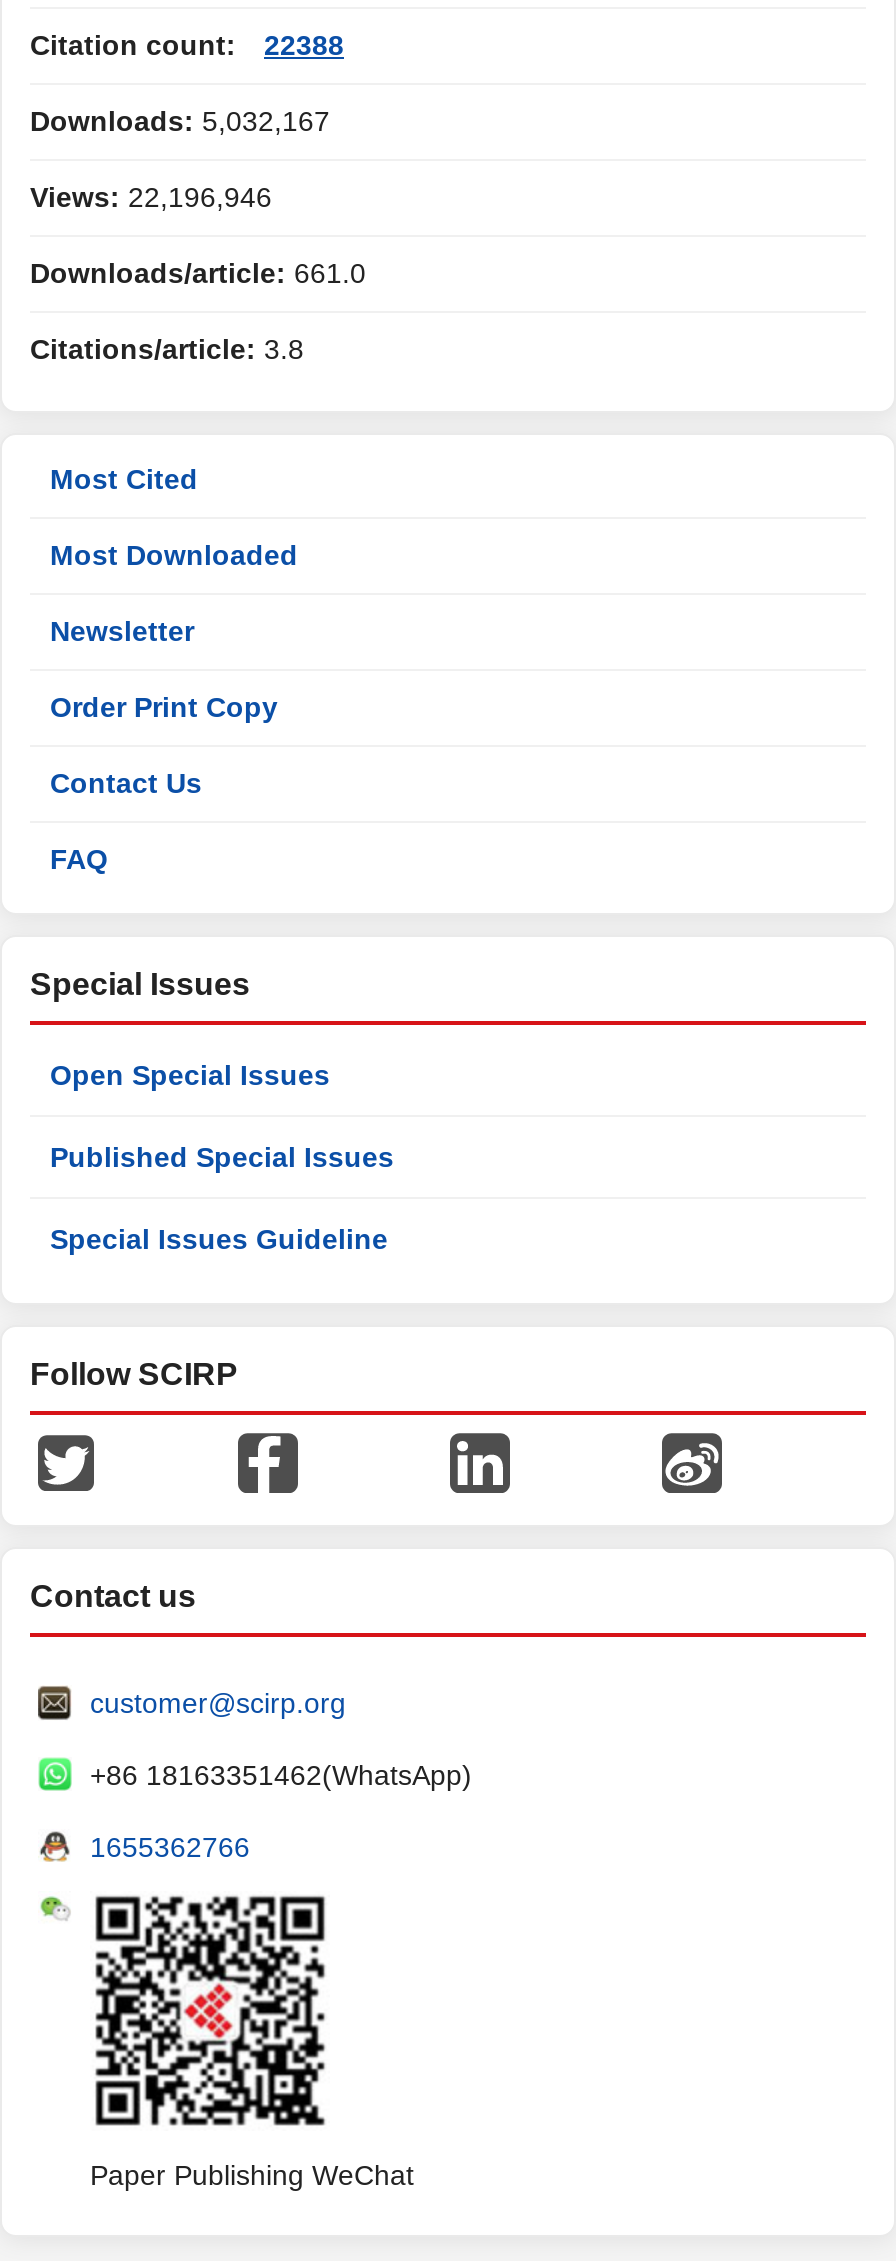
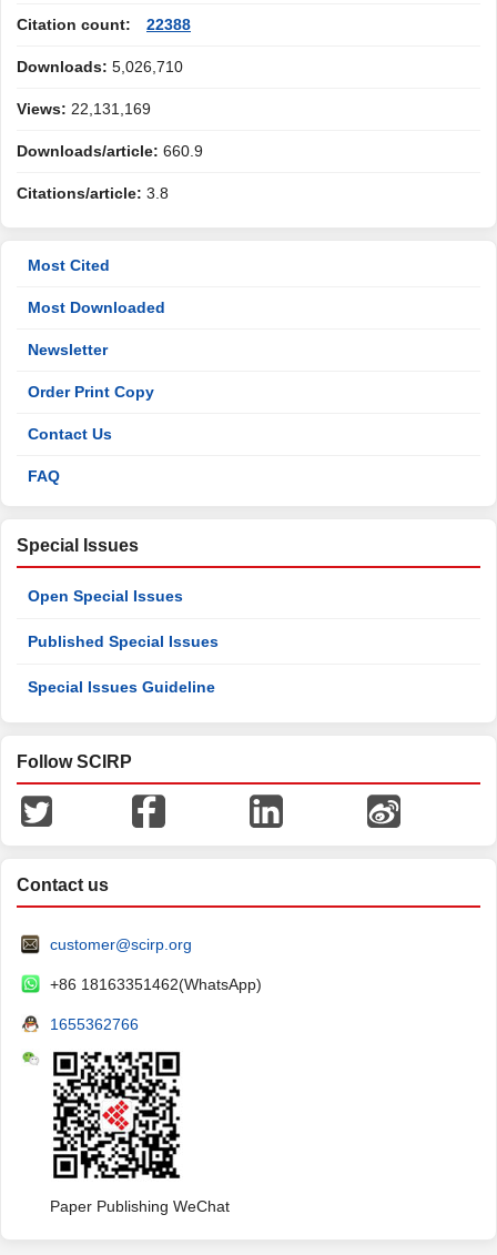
- Downloads: 5,032,167
+ Downloads: 5,026,710

- Views: 22,196,946
+ Views: 22,131,169

- Downloads/article: 661.0
+ Downloads/article: 660.9
